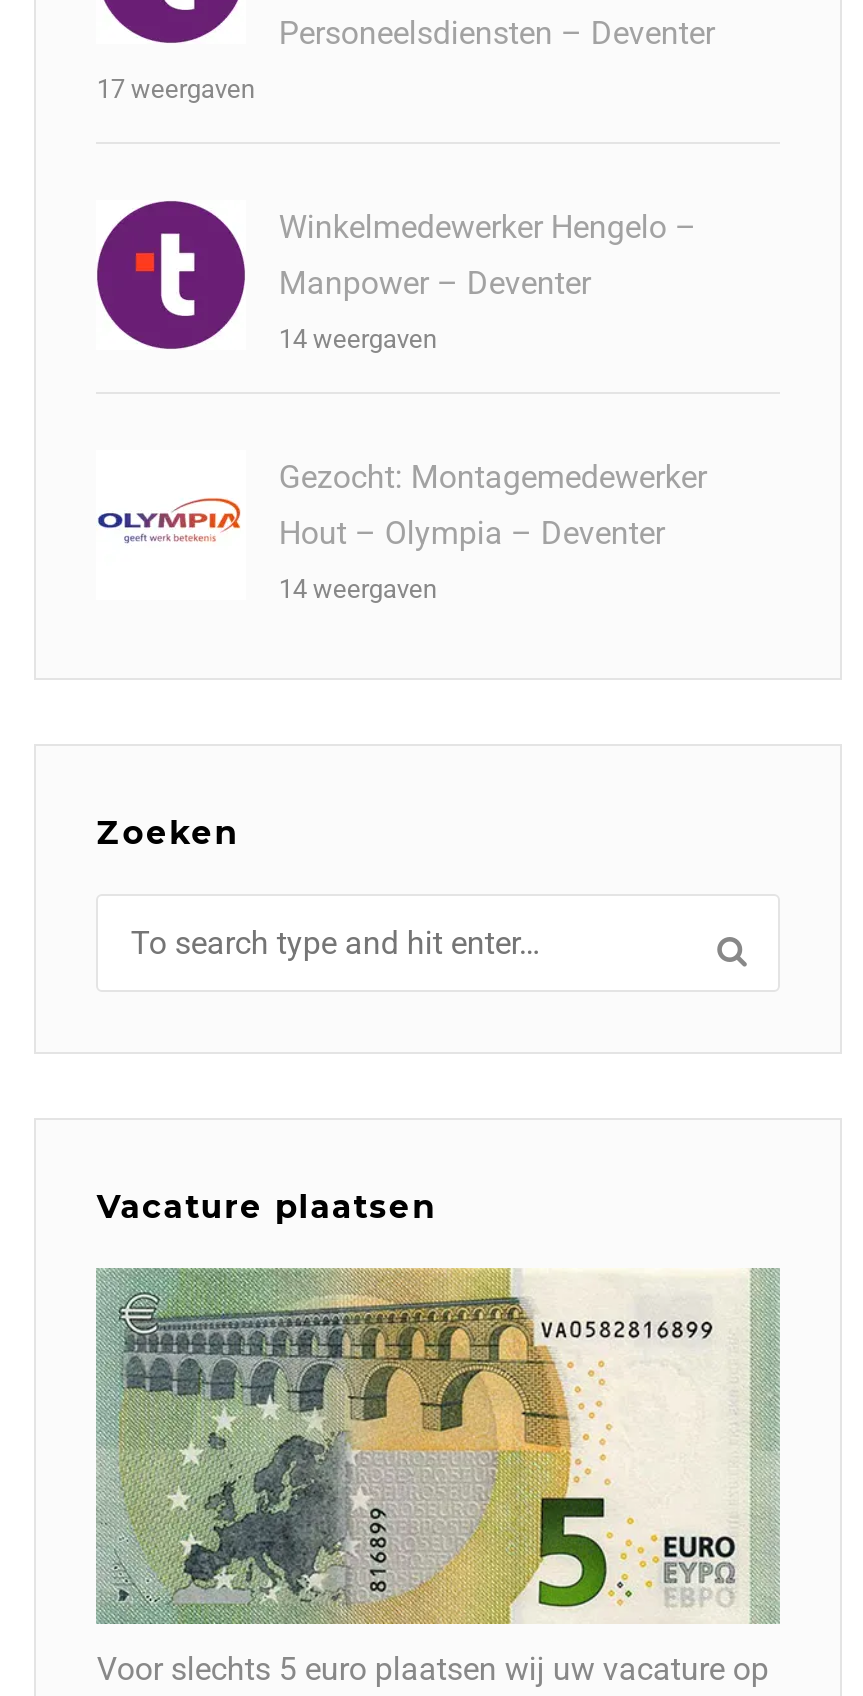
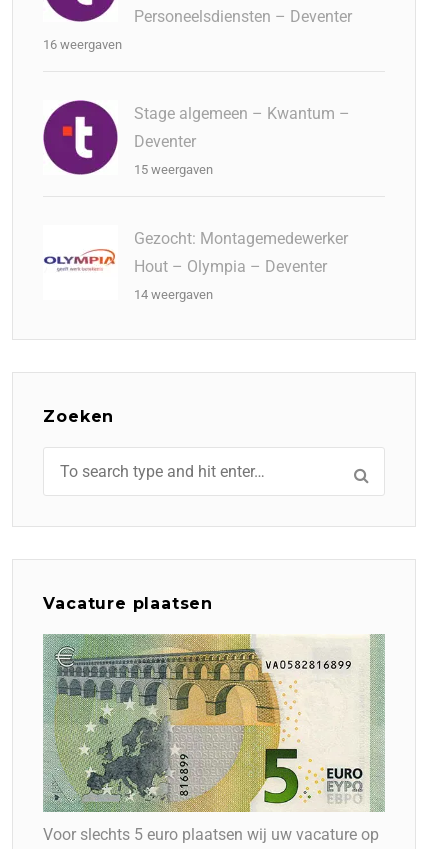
- 17 weergaven
+ 16 weergaven

- Winkelmedewerker Hengelo –
+ Stage algemeen – Kwantum –

- Manpower – Deventer
+ Deventer

- 14 weergaven
+ 15 weergaven
